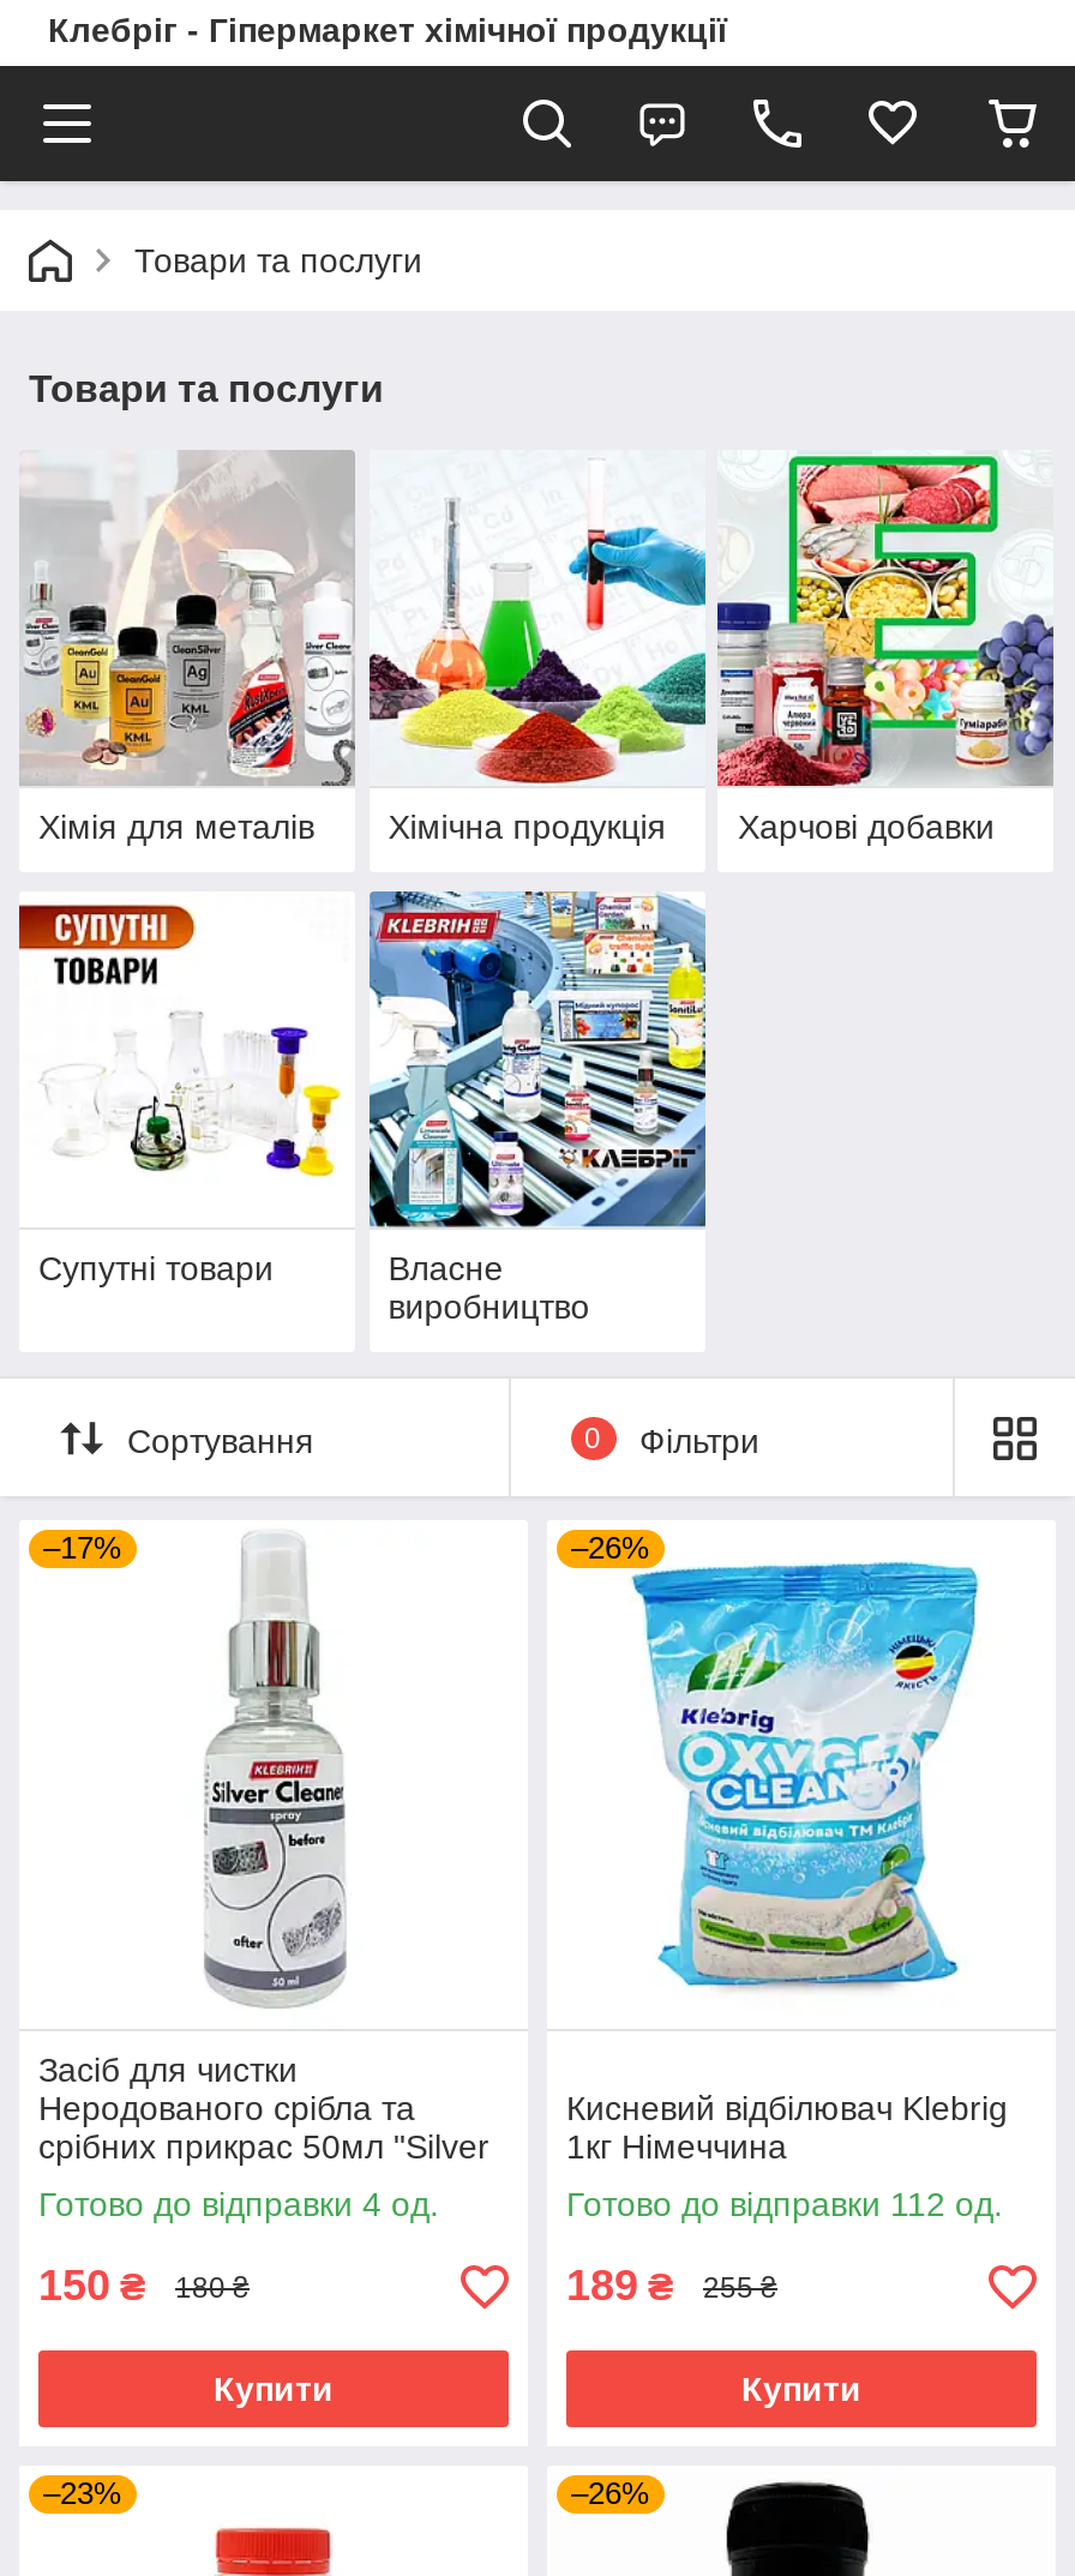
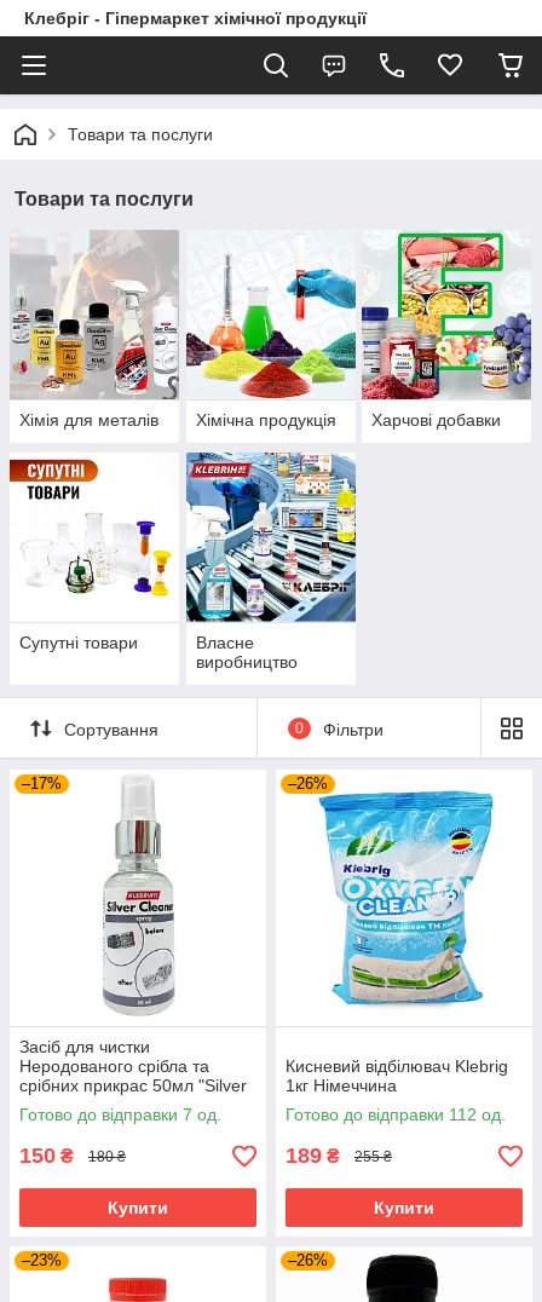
- Готово до відправки 4 од.
+ Готово до відправки 7 од.
